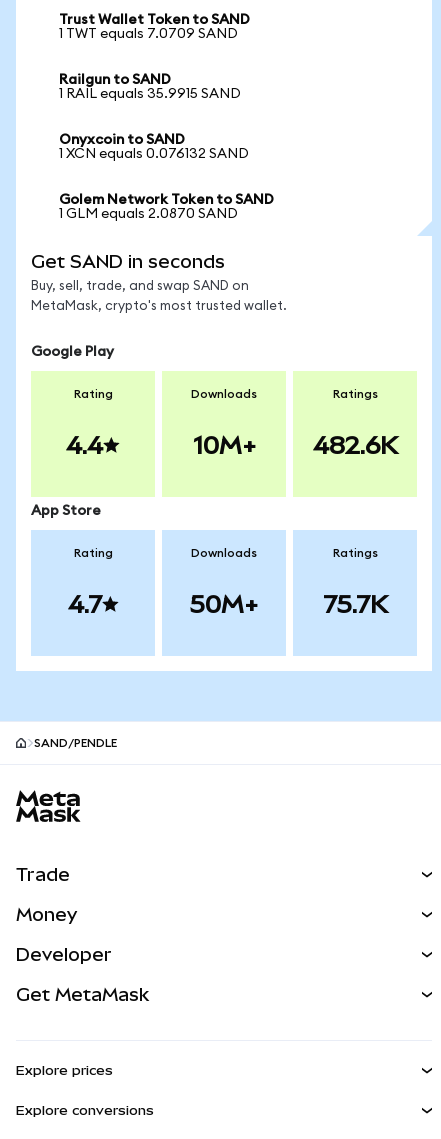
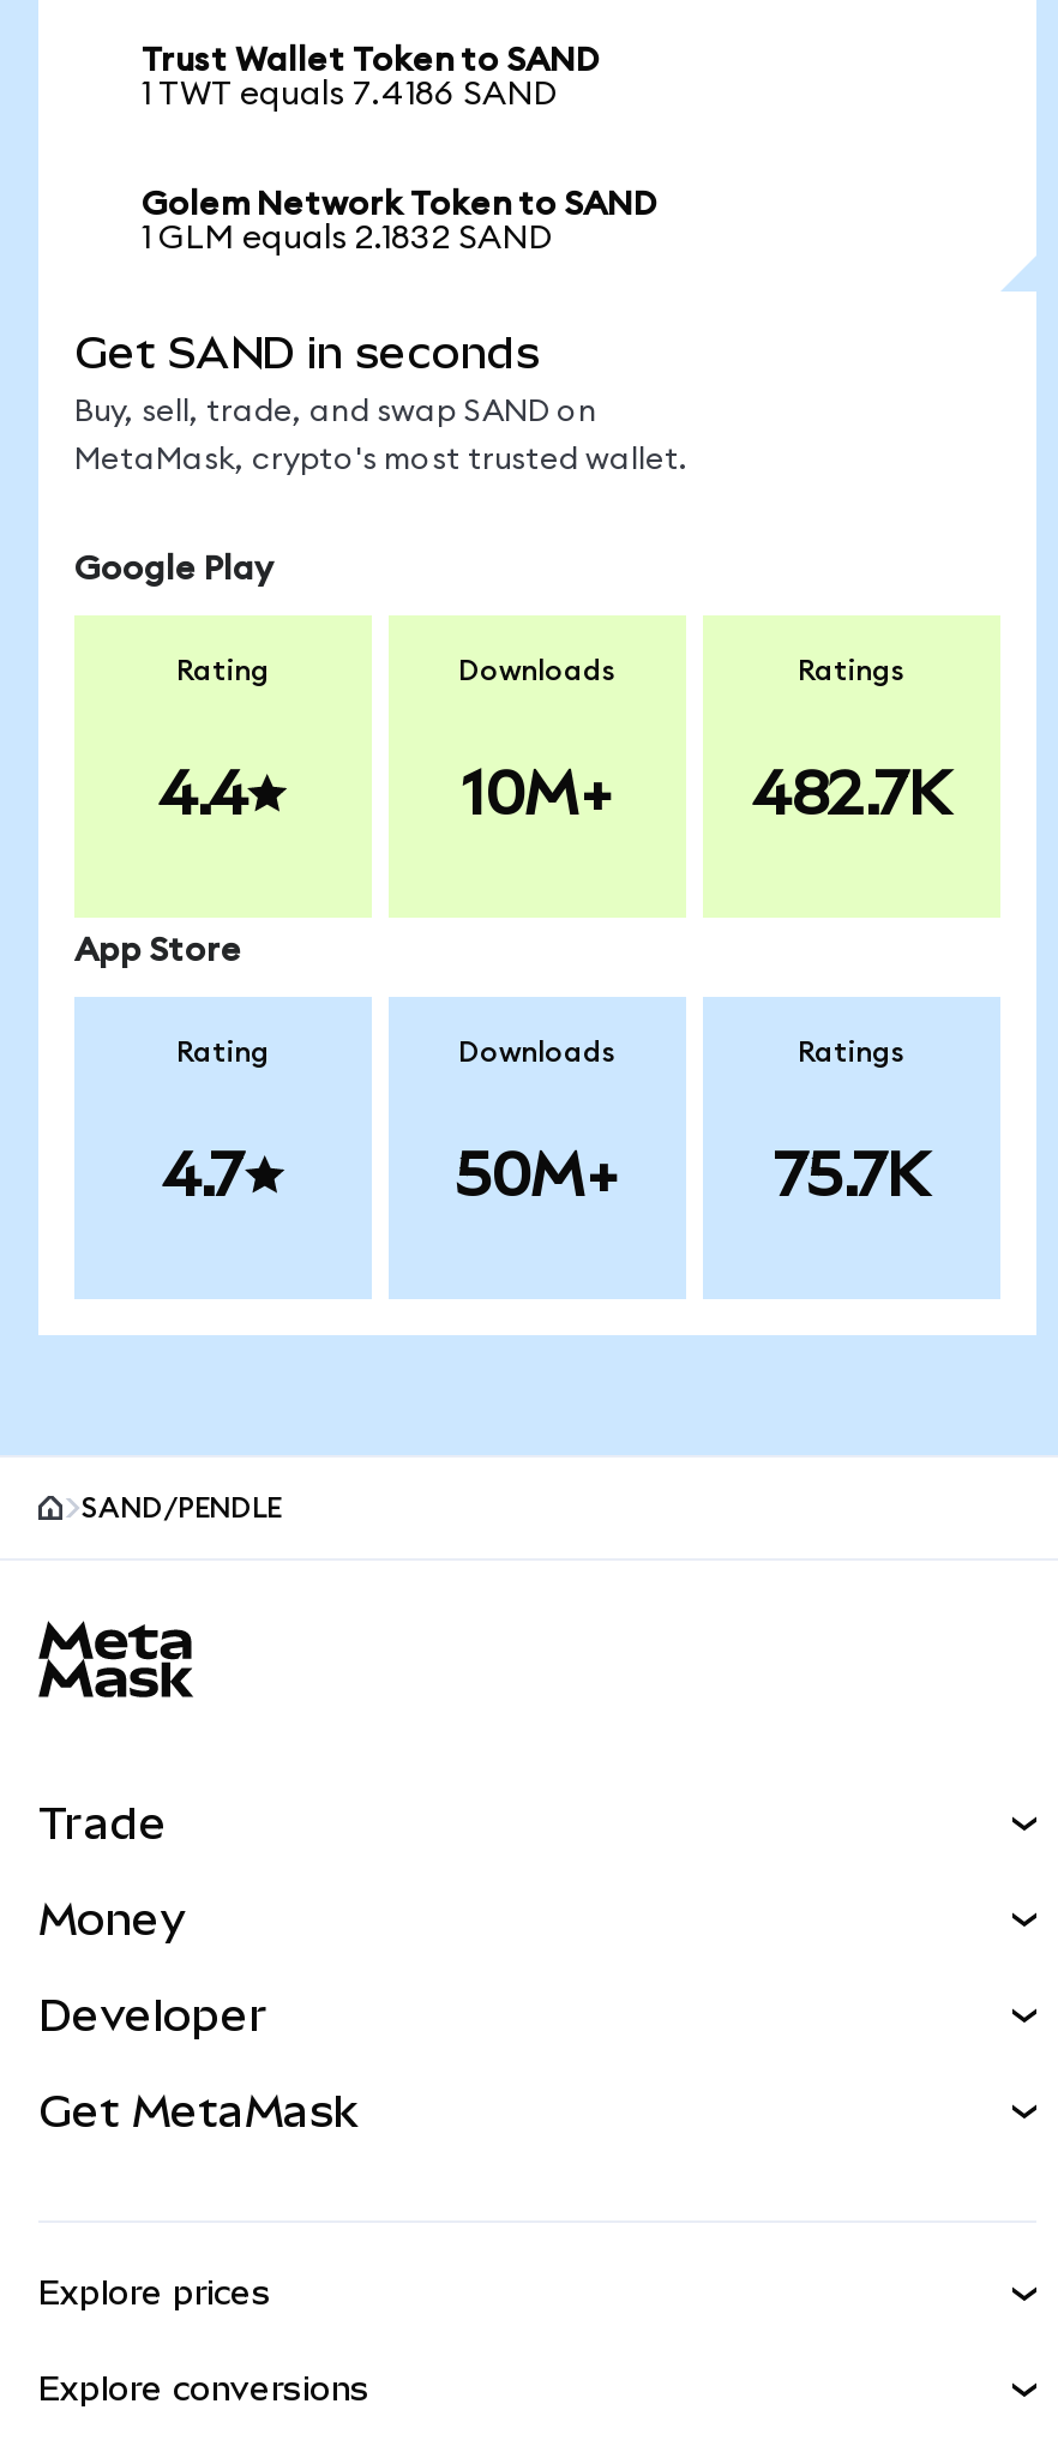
- 1 TWT equals 7.0709 SAND
- Railgun to SAND
- 1 RAIL equals 35.9915 SAND
- Onyxcoin to SAND
- 1 XCN equals 0.076132 SAND
+ 1 TWT equals 7.4186 SAND

- 1 GLM equals 2.0870 SAND
+ 1 GLM equals 2.1832 SAND

- 482.6K
+ 482.7K
